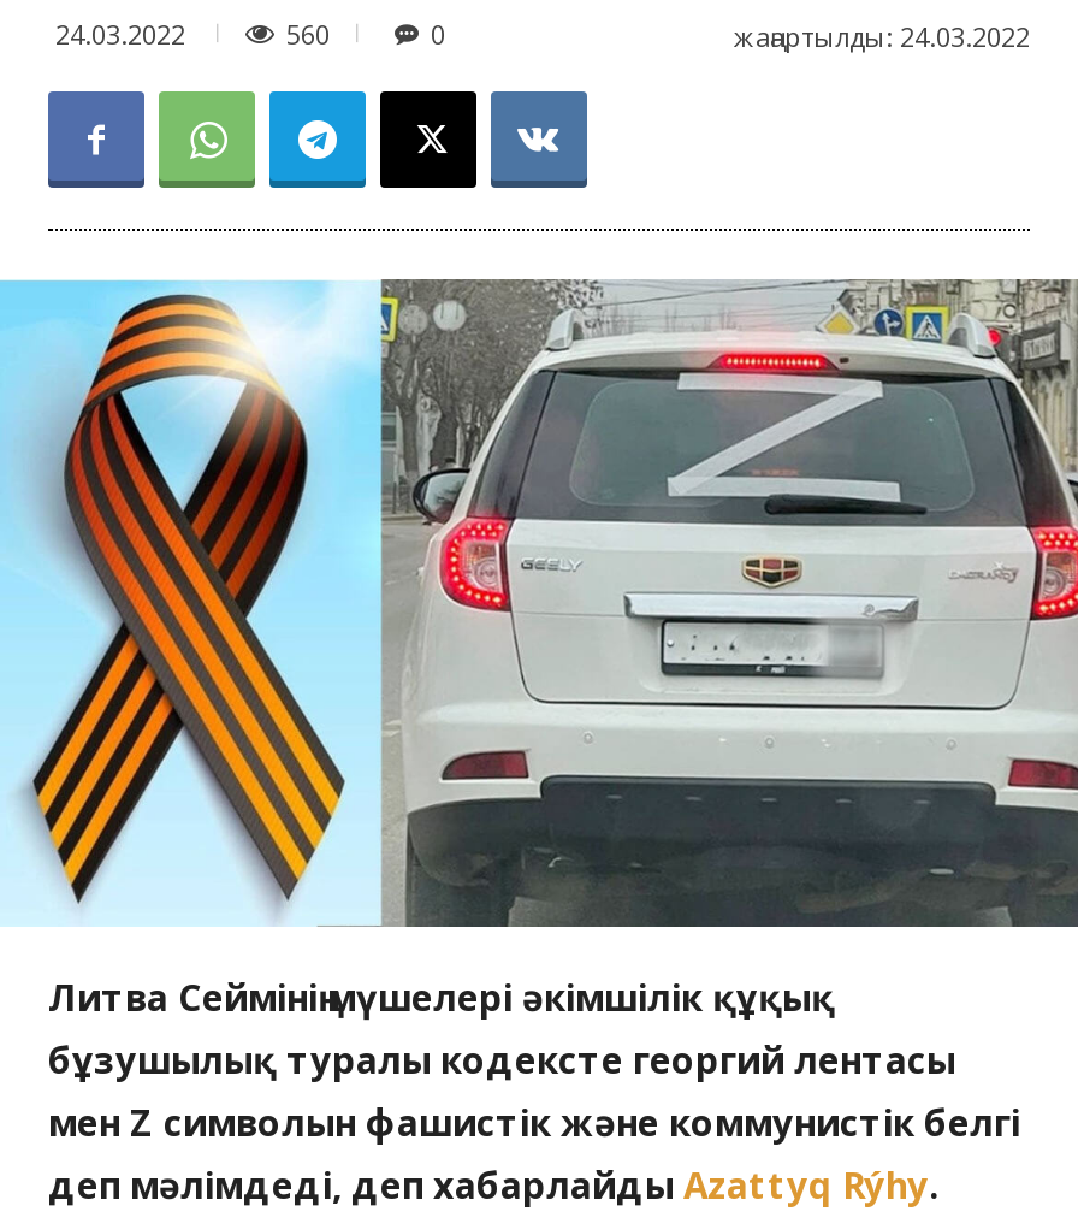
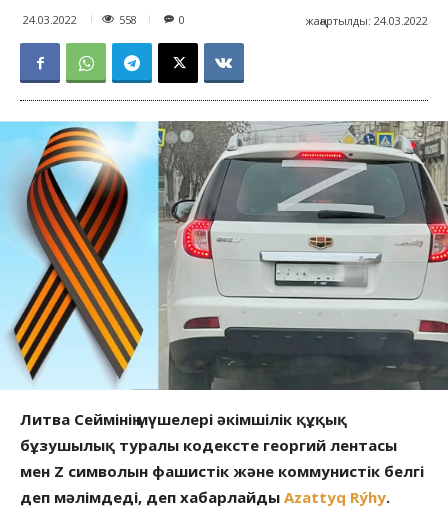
- 560
+ 558
